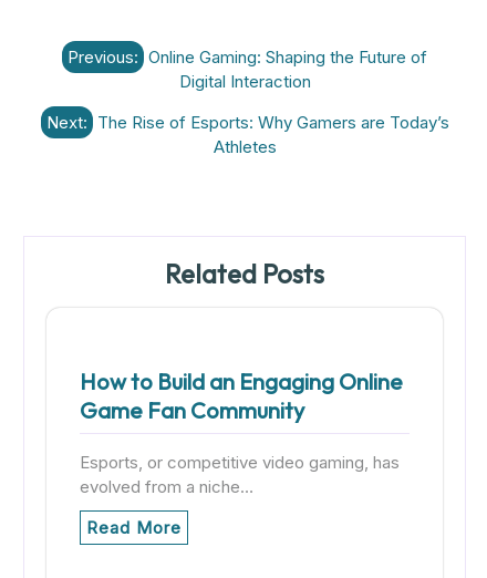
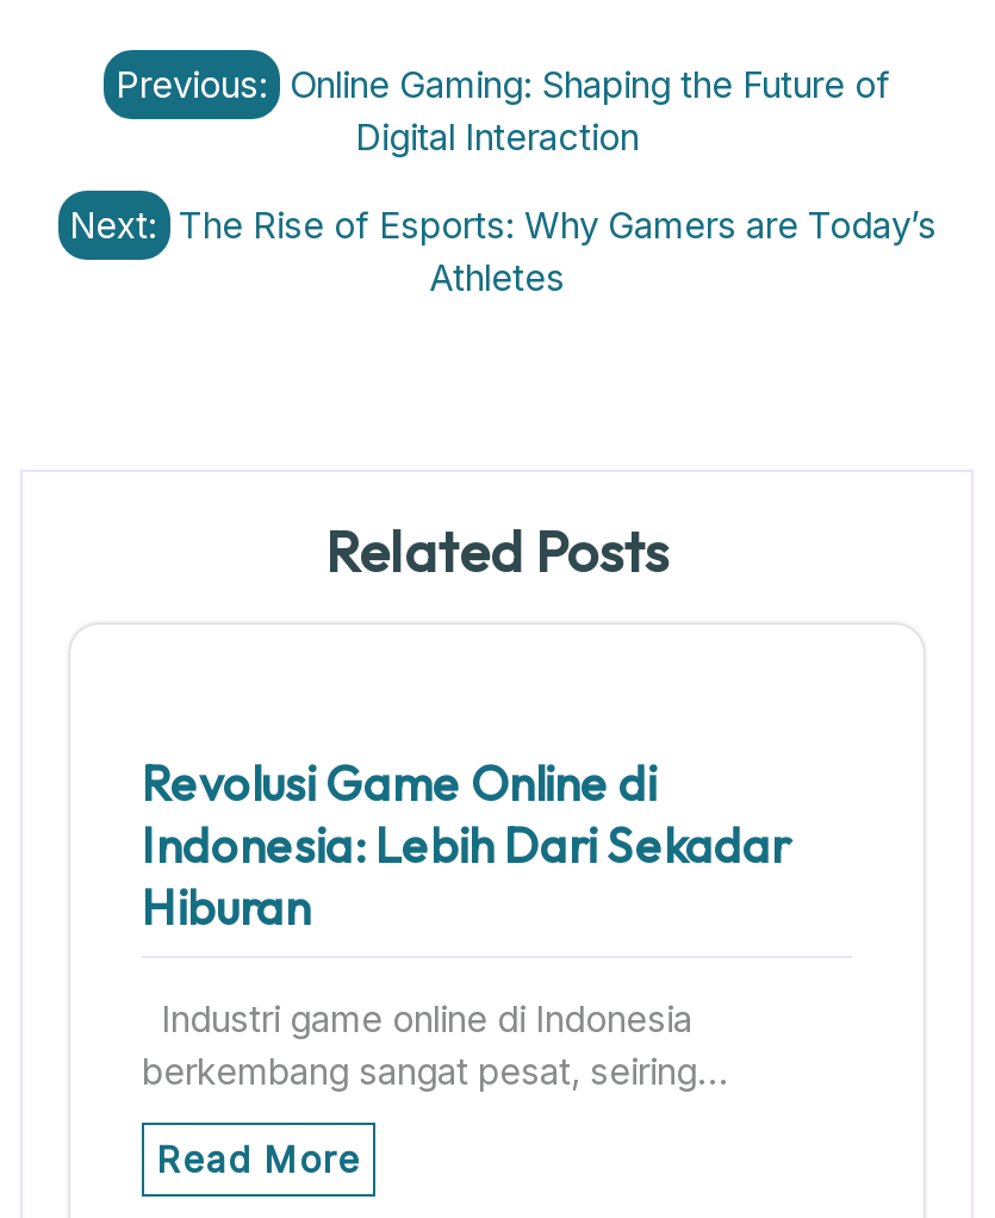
- How to Build an Engaging Online
- Game Fan Community
+ Revolusi Game Online di
+ Indonesia: Lebih Dari Sekadar
+ Hiburan

- Esports, or competitive video gaming, has
- evolved from a niche…
+ Industri game online di Indonesia
+ berkembang sangat pesat, seiring…
